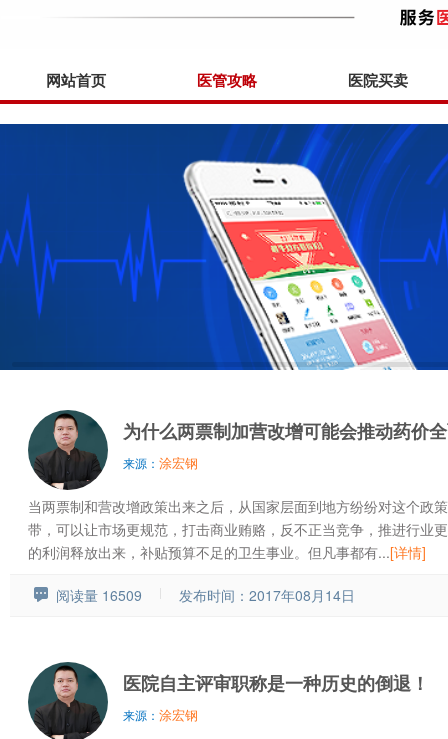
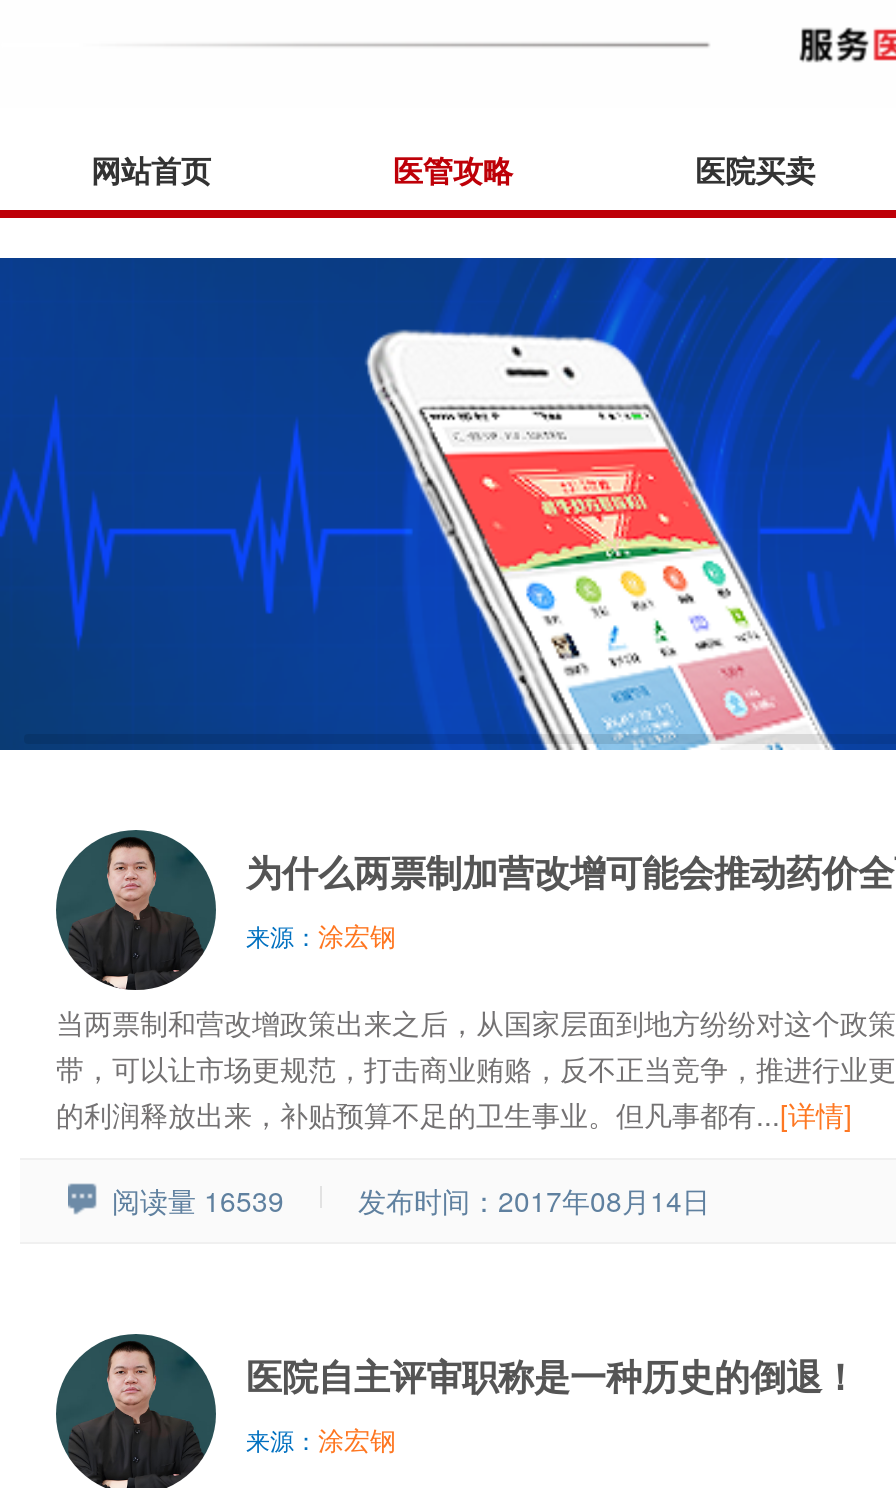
- 阅读量 16509 发布时间：2017年08月14日
+ 阅读量 16539 发布时间：2017年08月14日
